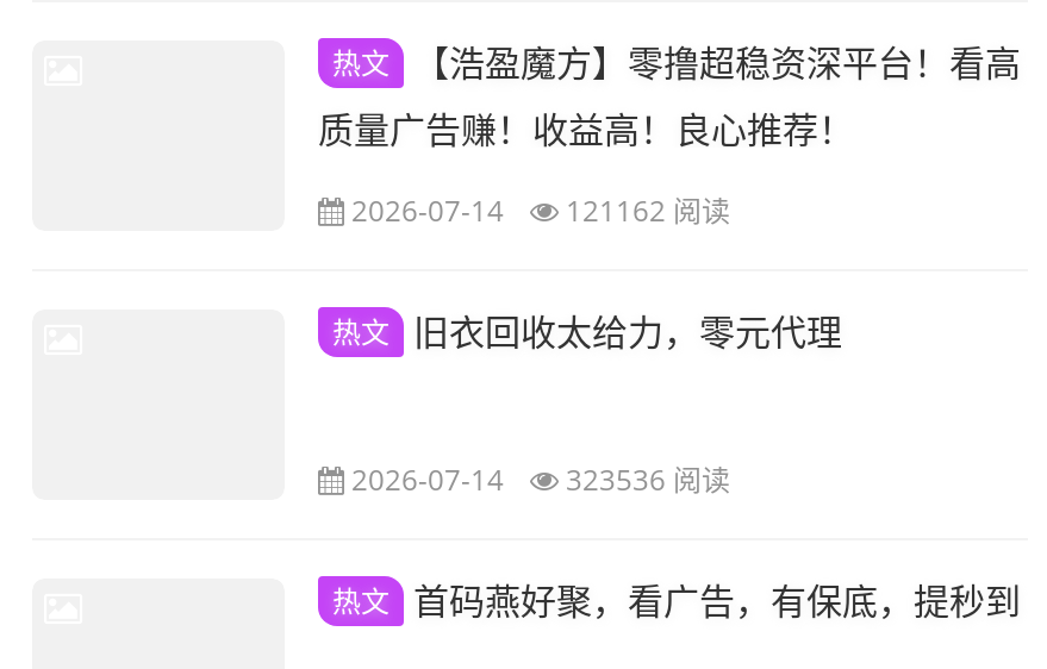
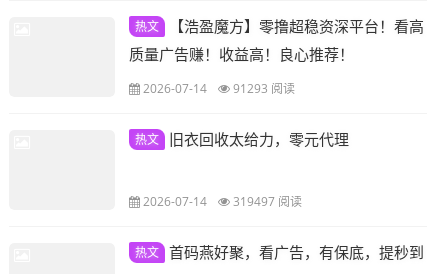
- 2026-07-14 121162 阅读
+ 2026-07-14 91293 阅读

- 2026-07-14 323536 阅读
+ 2026-07-14 319497 阅读
